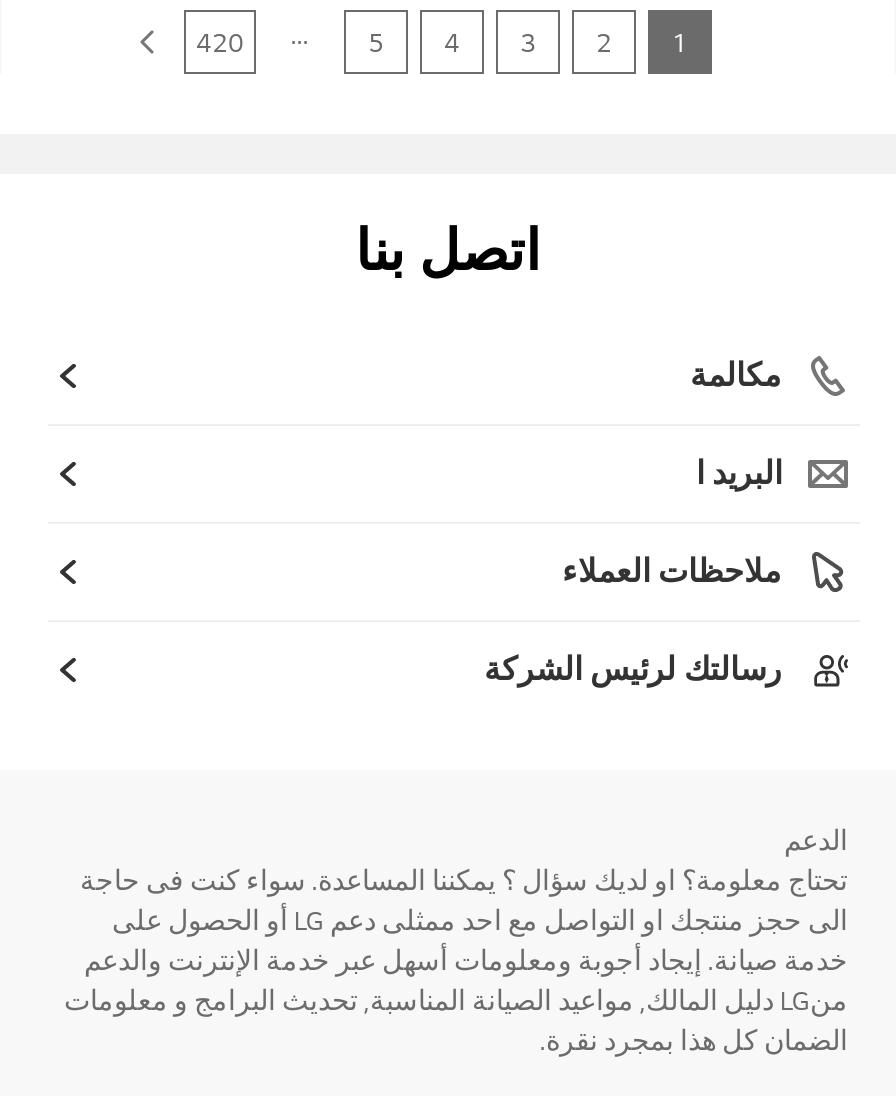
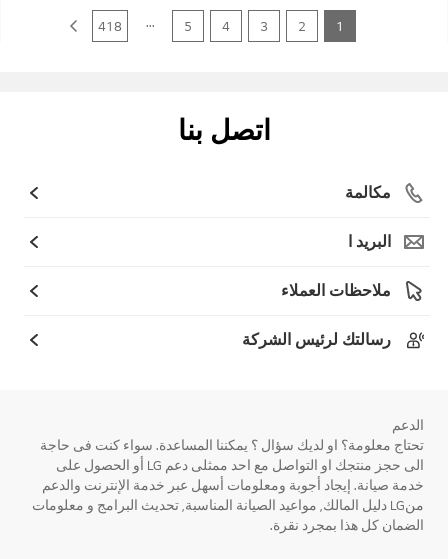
- 420
+ 418
